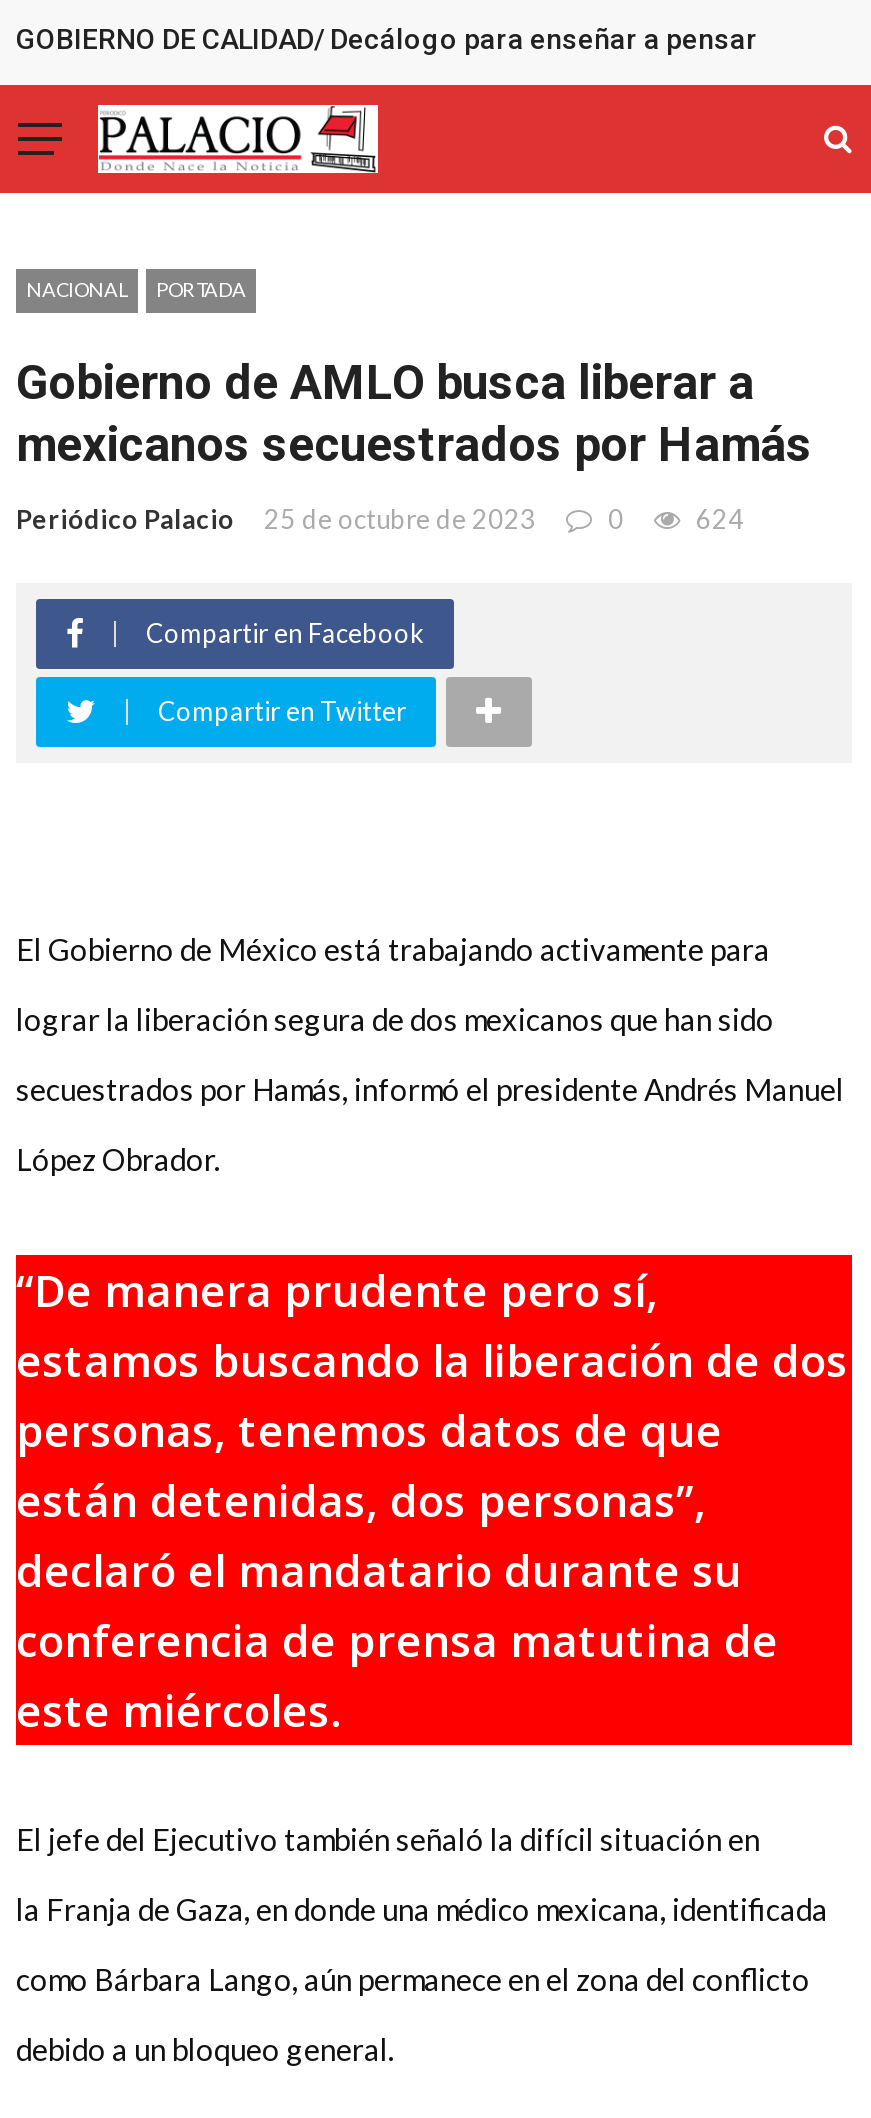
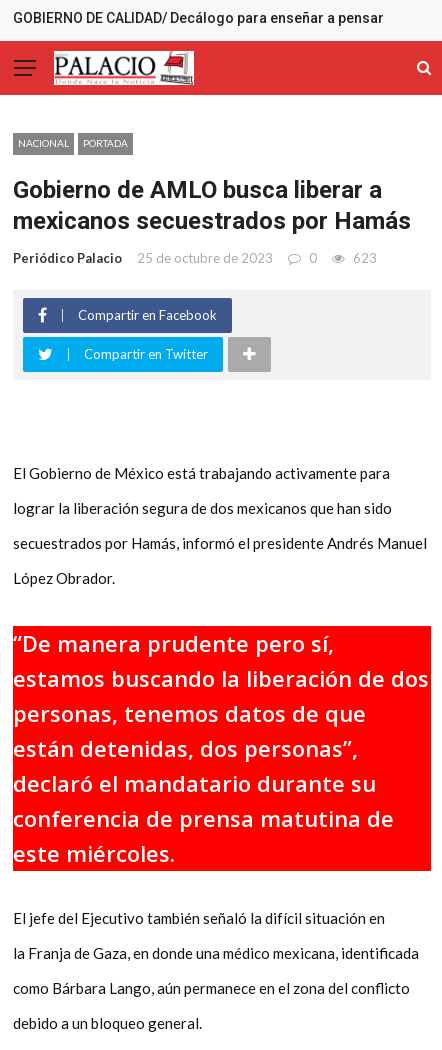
- 624
+ 623
